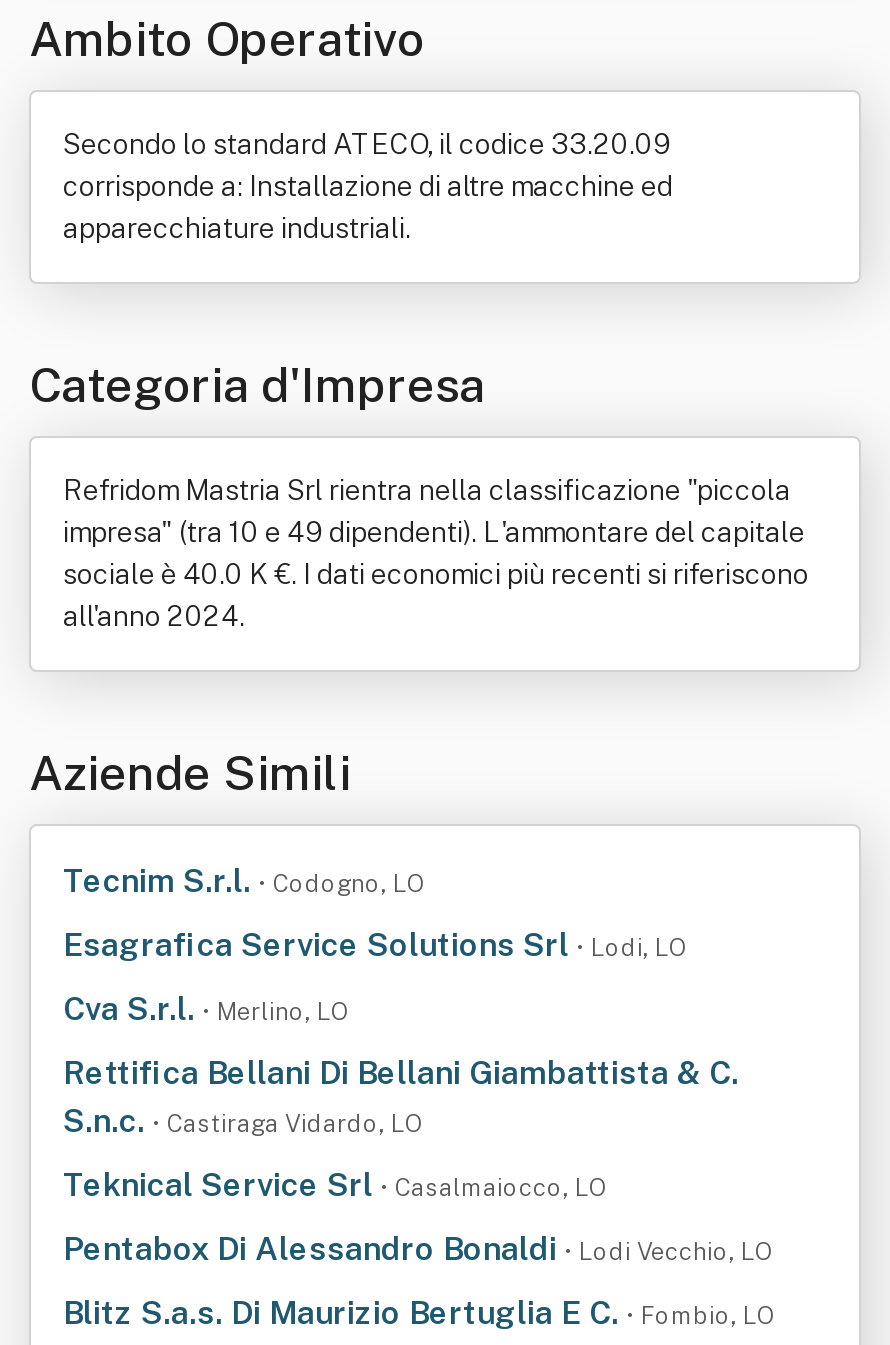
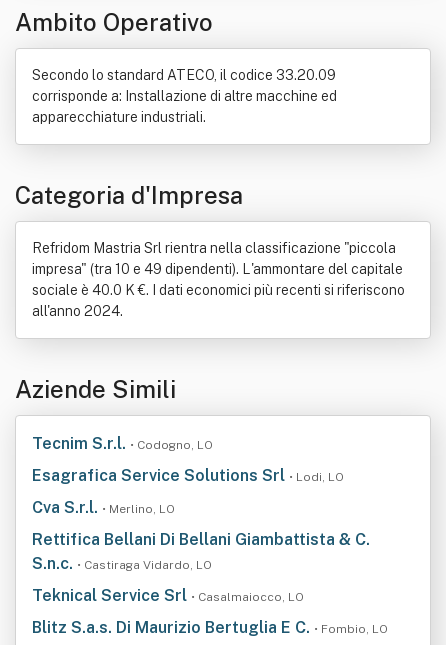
- Pentabox Di Alessandro Bonaldi • Lodi Vecchio, LO
